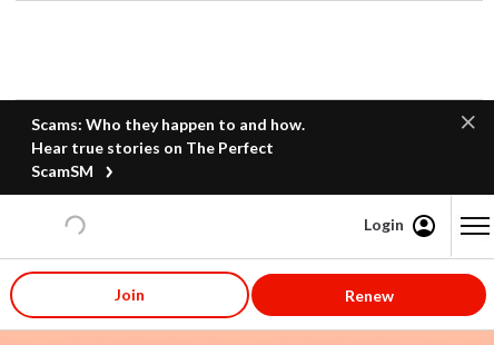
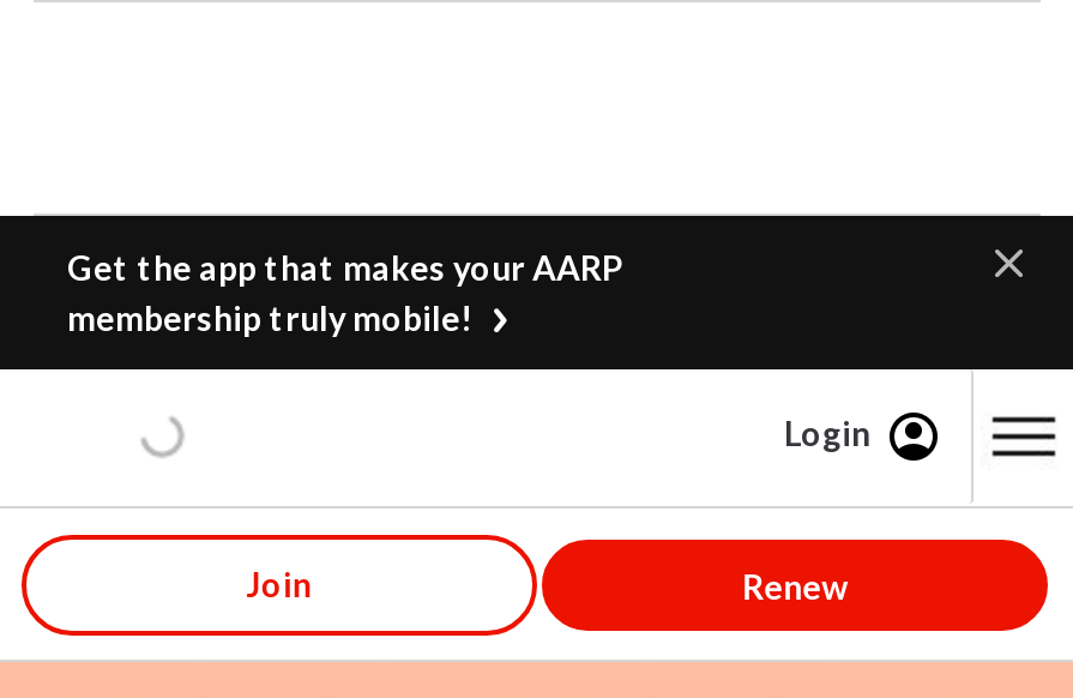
- Scams: Who they happen to and how.
- Hear true stories on The Perfect
- ScamSM
+ Get the app that makes your AARP
+ membership truly mobile!
